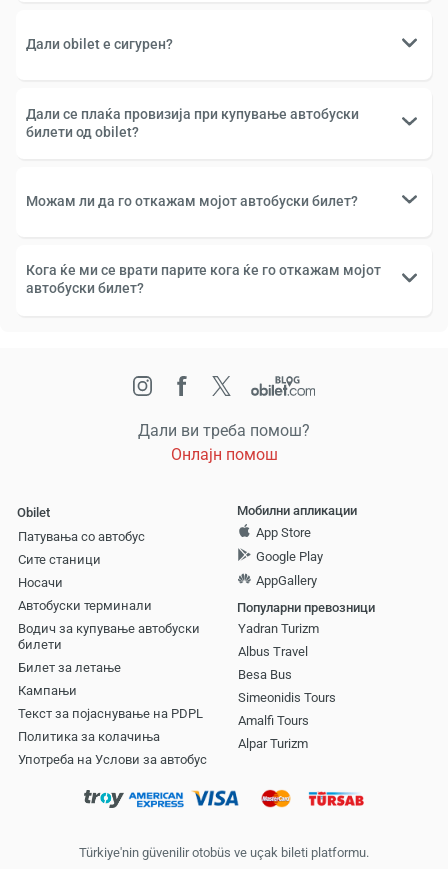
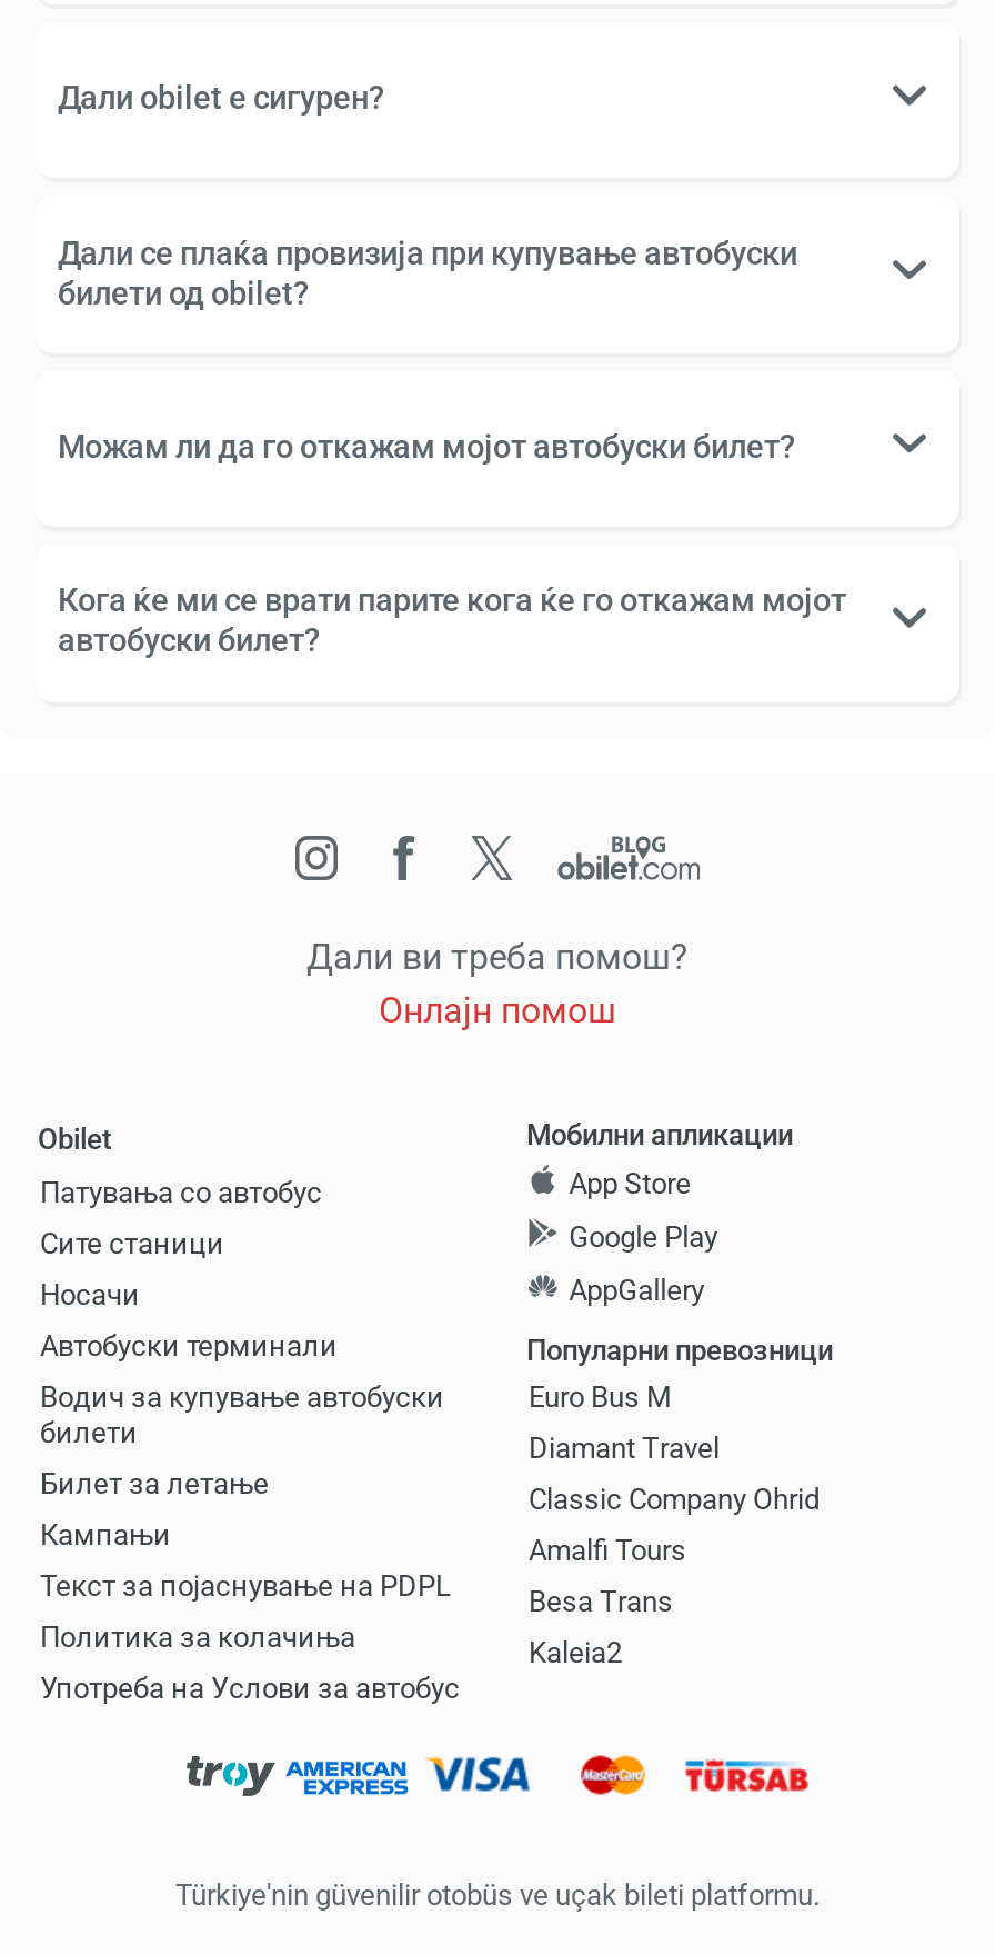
- Yadran Turizm
- Albus Travel
- Besa Bus
- Simeonidis Tours
+ Euro Bus M
+ Diamant Travel
+ Classic Company Ohrid

moved up: Amalfi Tours

- Alpar Turizm
+ Besa Trans
+ Kaleia2
